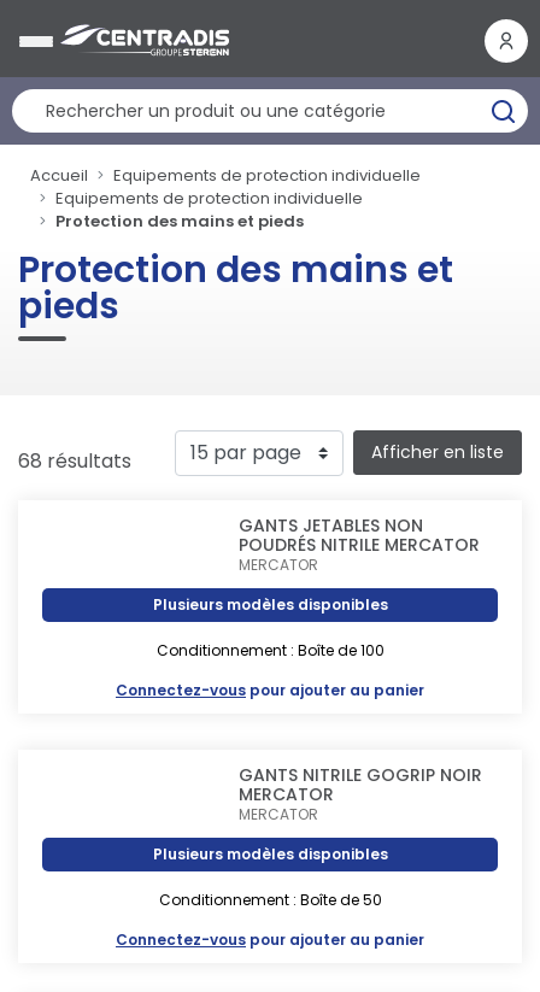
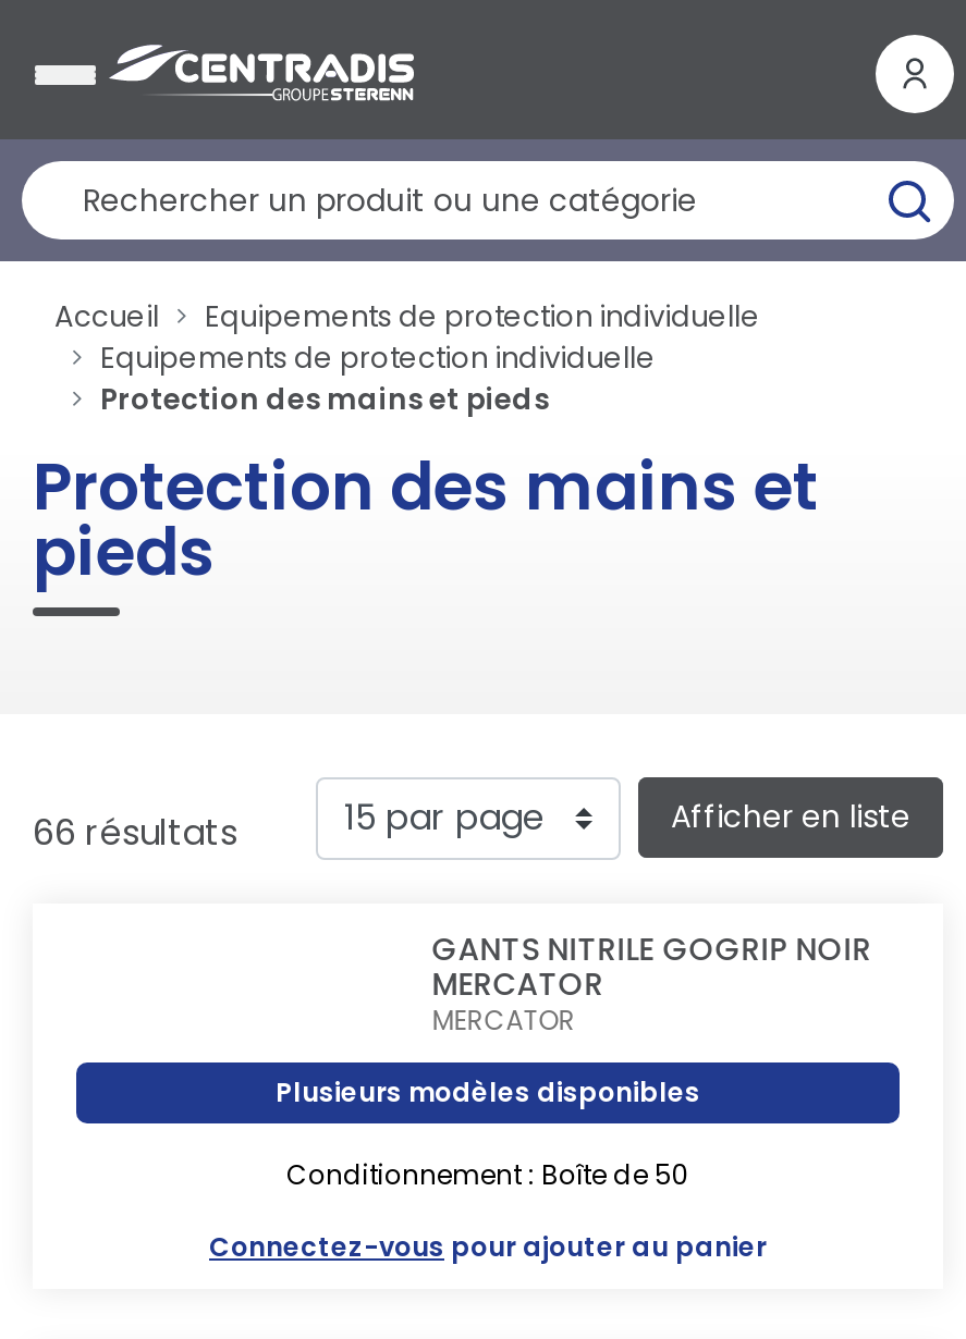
- 68 résultats
+ 66 résultats

- GANTS JETABLES NON
- POUDRÉS NITRILE MERCATOR
- MERCATOR
- Plusieurs modèles disponibles
- Conditionnement : Boîte de 100
- Connectez-vous pour ajouter au panier
